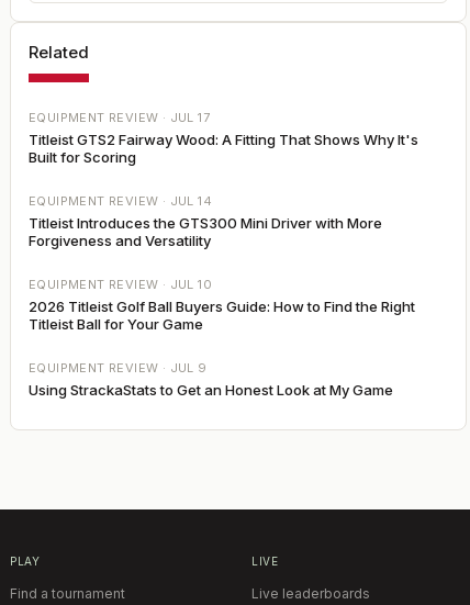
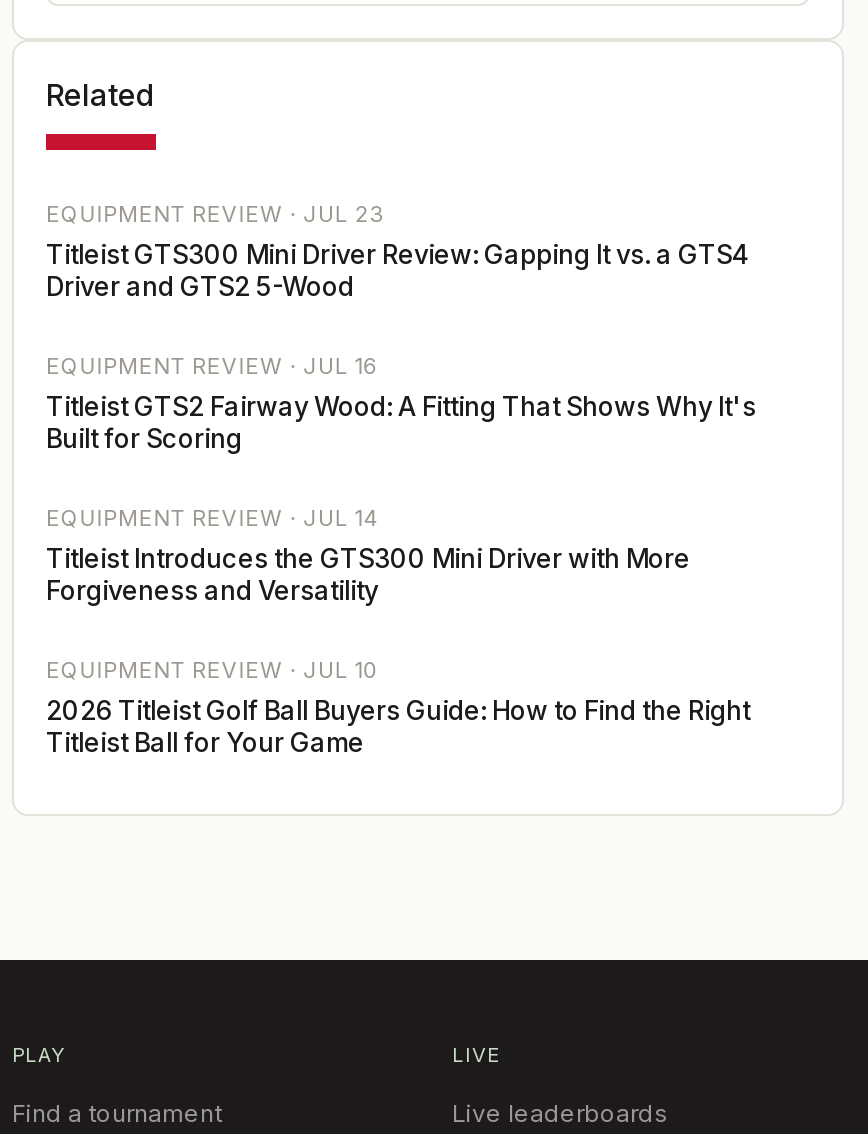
- EQUIPMENT REVIEW · JUL 17
+ EQUIPMENT REVIEW · JUL 23
+ Titleist GTS300 Mini Driver Review: Gapping It vs. a GTS4
+ Driver and GTS2 5-Wood
+ EQUIPMENT REVIEW · JUL 16

moved down: Titleist GTS2 Fairway Wood: A Fitting That Shows Why It's | Built for Scoring | EQUIPMENT REVIEW · JUL 14 | Titleist Introduces the GTS300 Mini Driver with More | Forgiveness and Versatility | EQUIPMENT REVIEW · JUL 10 | 2026 Titleist Golf Ball Buyers Guide: How to Find the Right | Titleist Ball for Your Game

- EQUIPMENT REVIEW · JUL 9
- Using StrackaStats to Get an Honest Look at My Game
